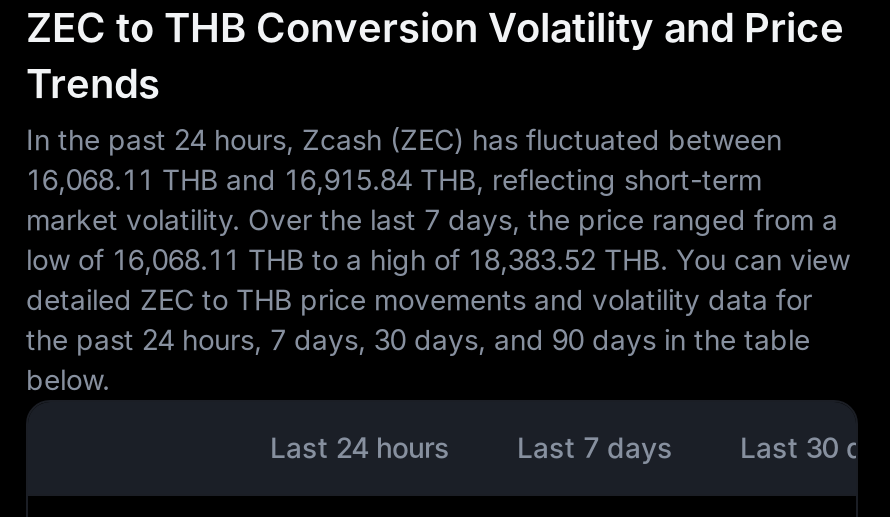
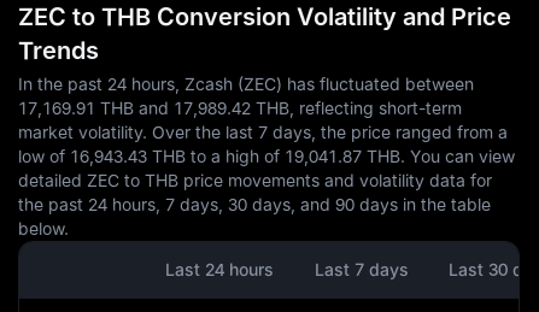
- 16,068.11 THB and 16,915.84 THB, reflecting short-term
+ 17,169.91 THB and 17,989.42 THB, reflecting short-term

- low of 16,068.11 THB to a high of 18,383.52 THB. You can view
+ low of 16,943.43 THB to a high of 19,041.87 THB. You can view
